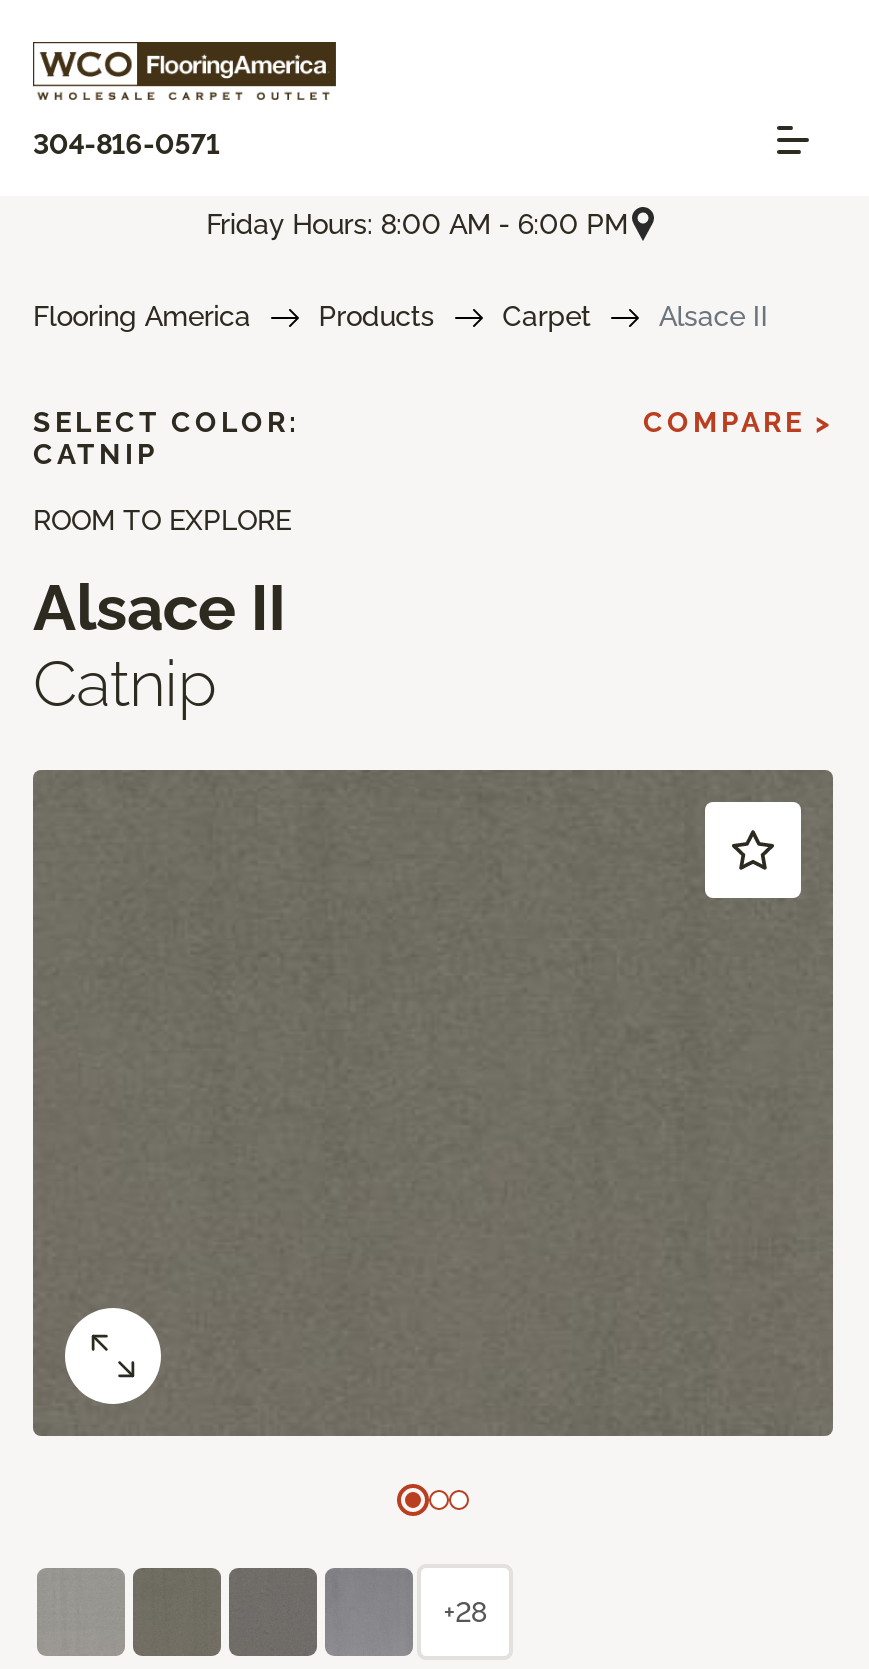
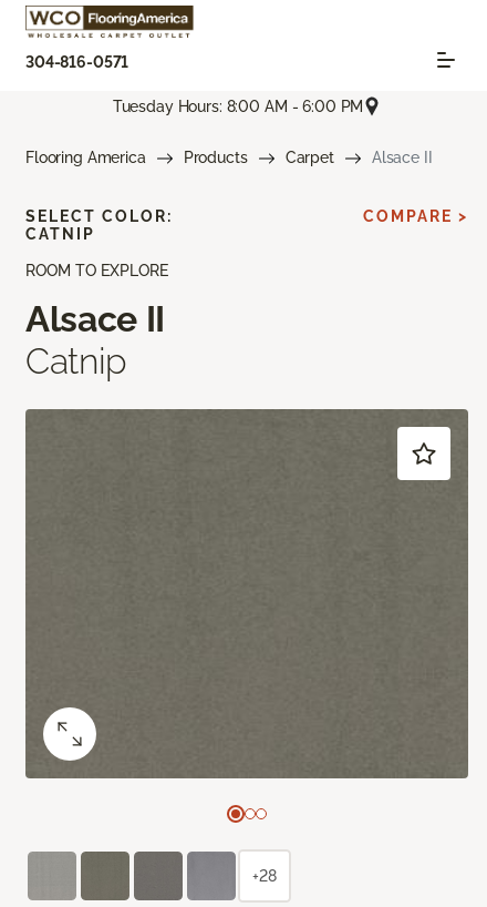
- Friday Hours: 8:00 AM - 6:00 PM
+ Tuesday Hours: 8:00 AM - 6:00 PM
